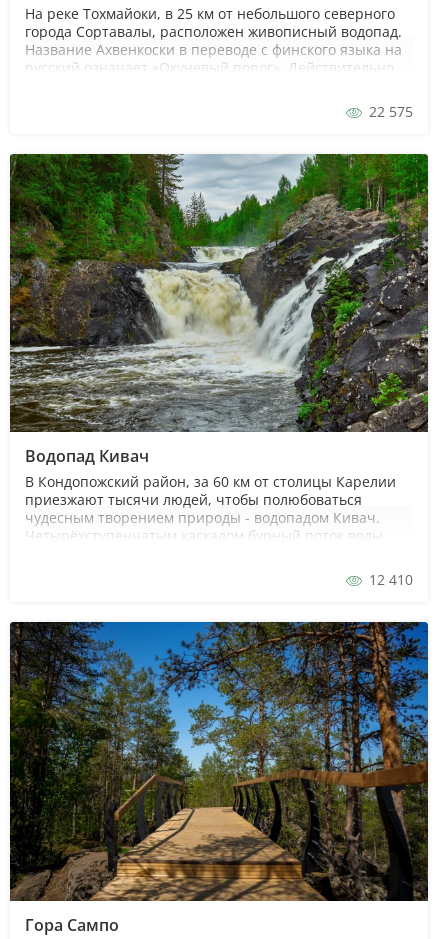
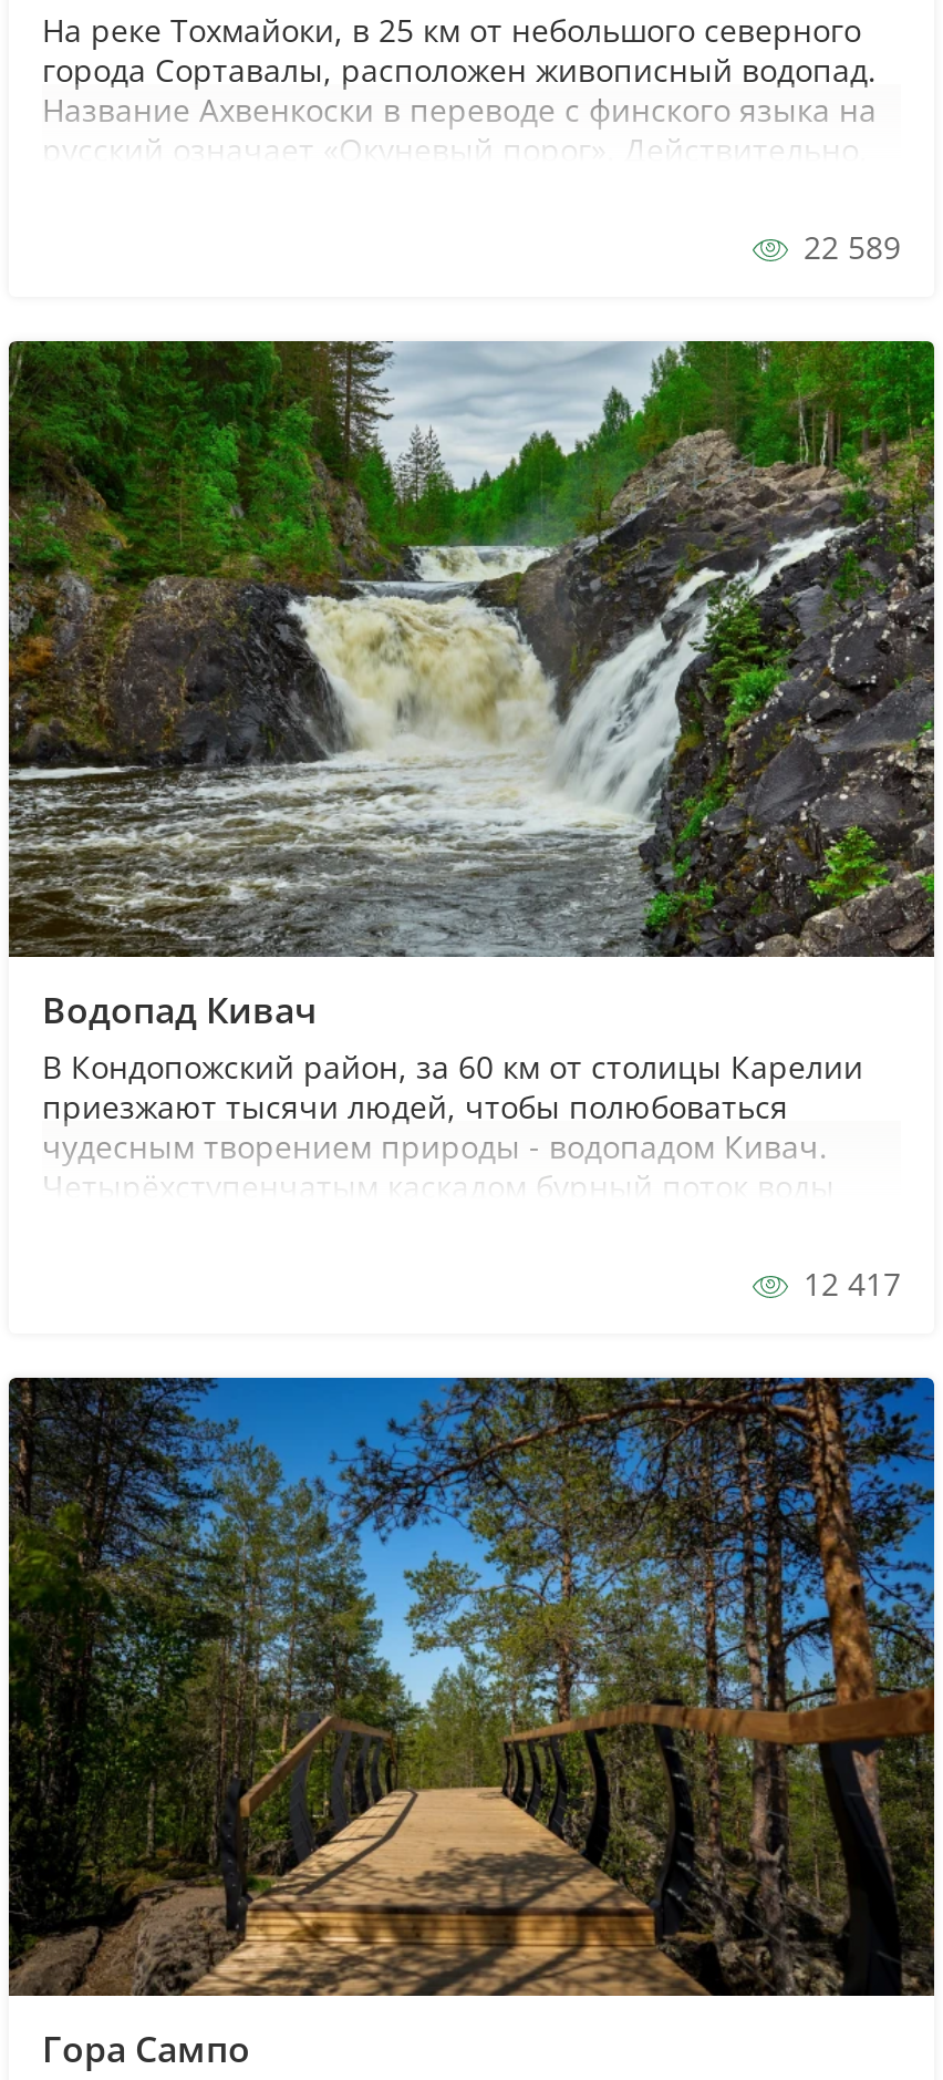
- 22 575
+ 22 589

- 12 410
+ 12 417
